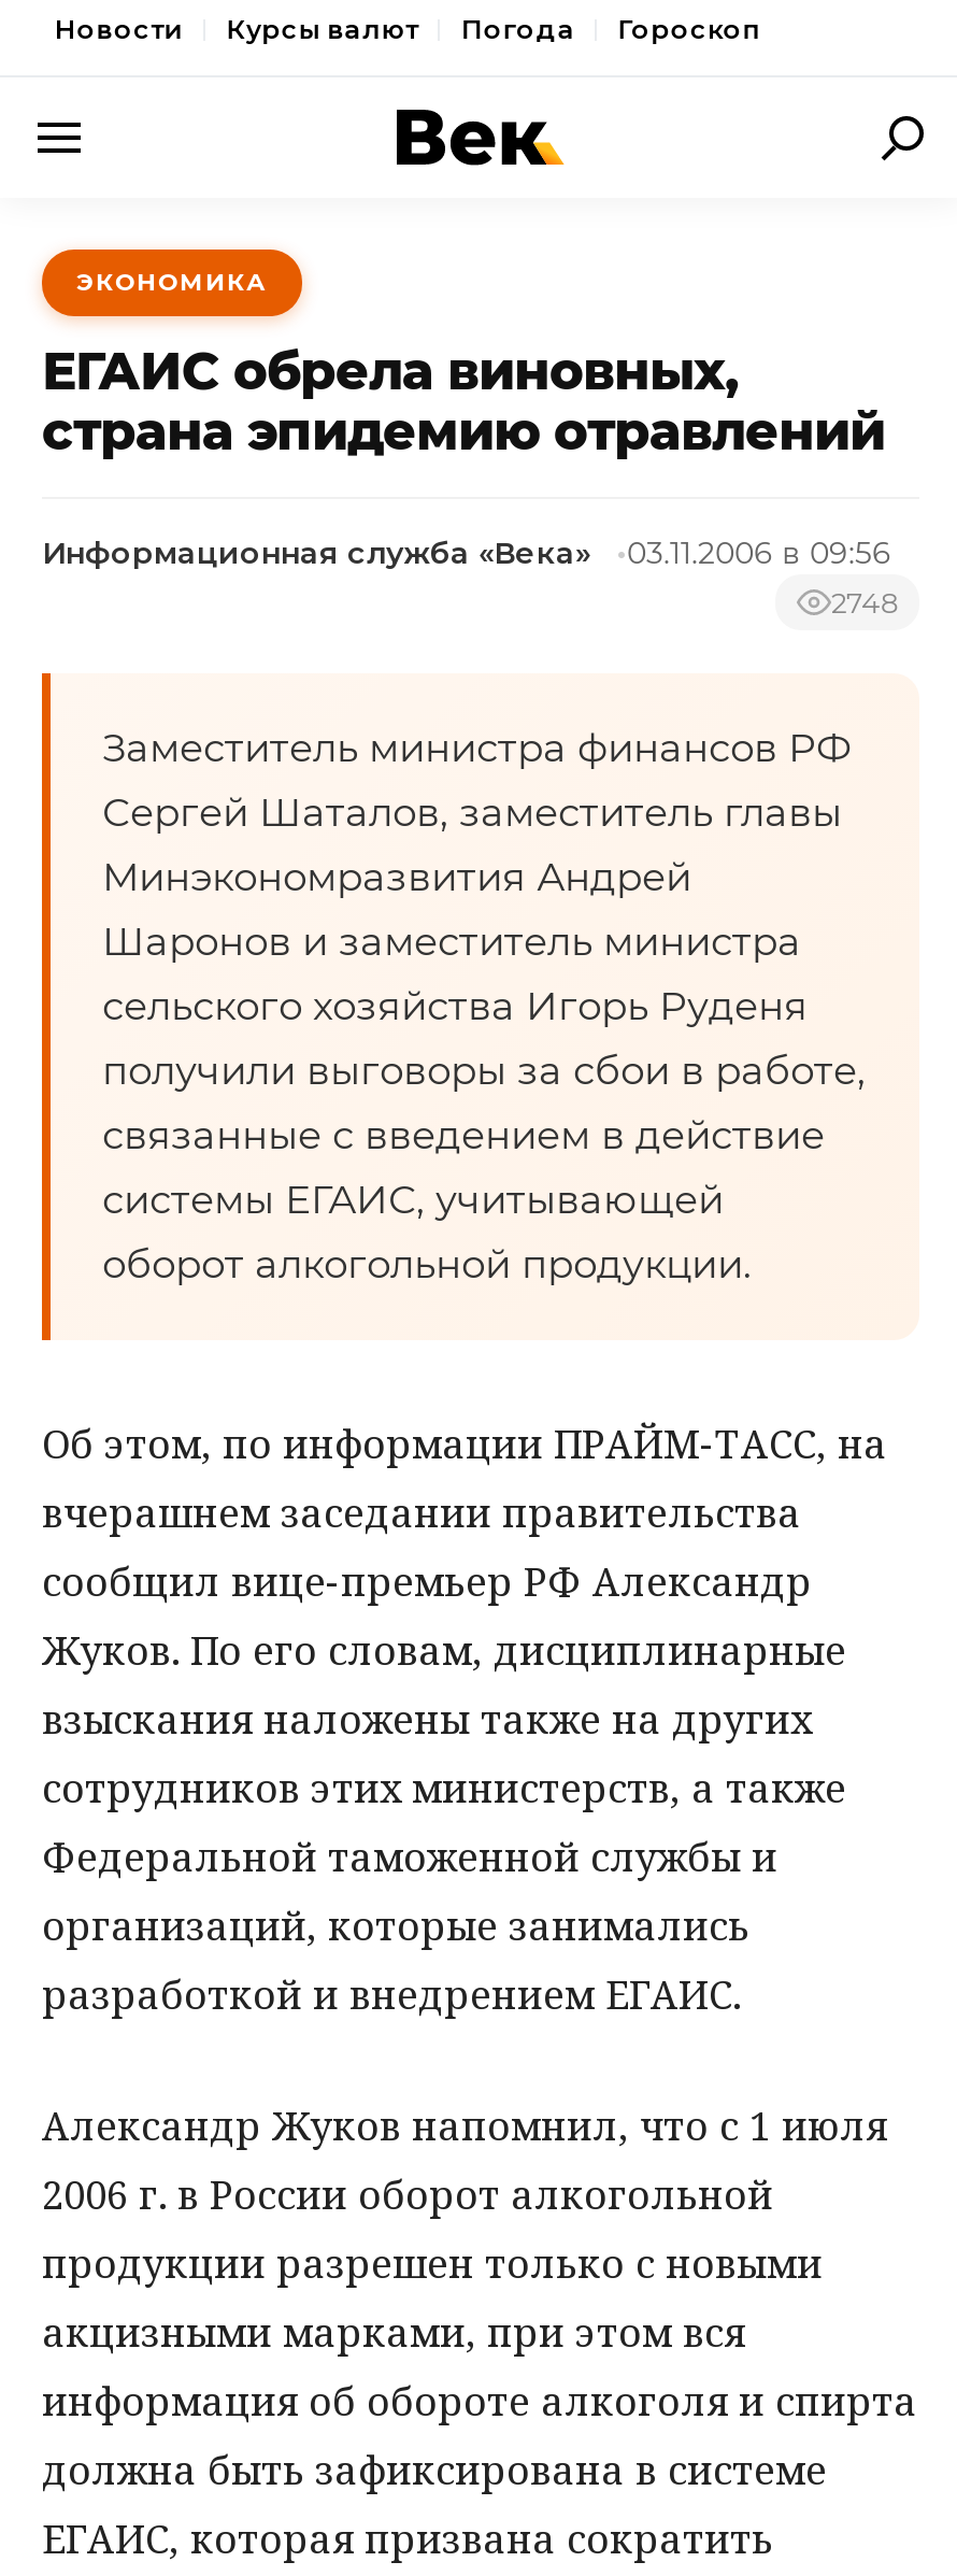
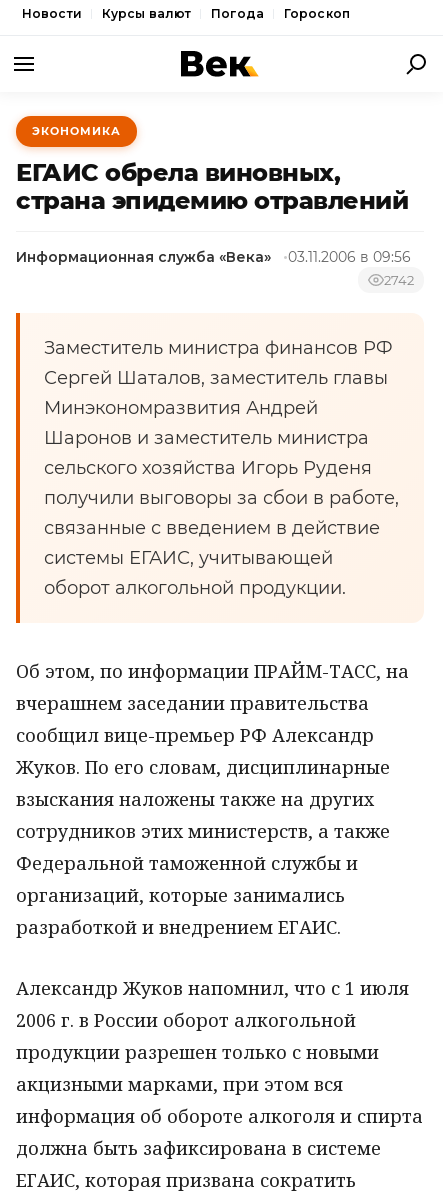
- 2748
+ 2742
